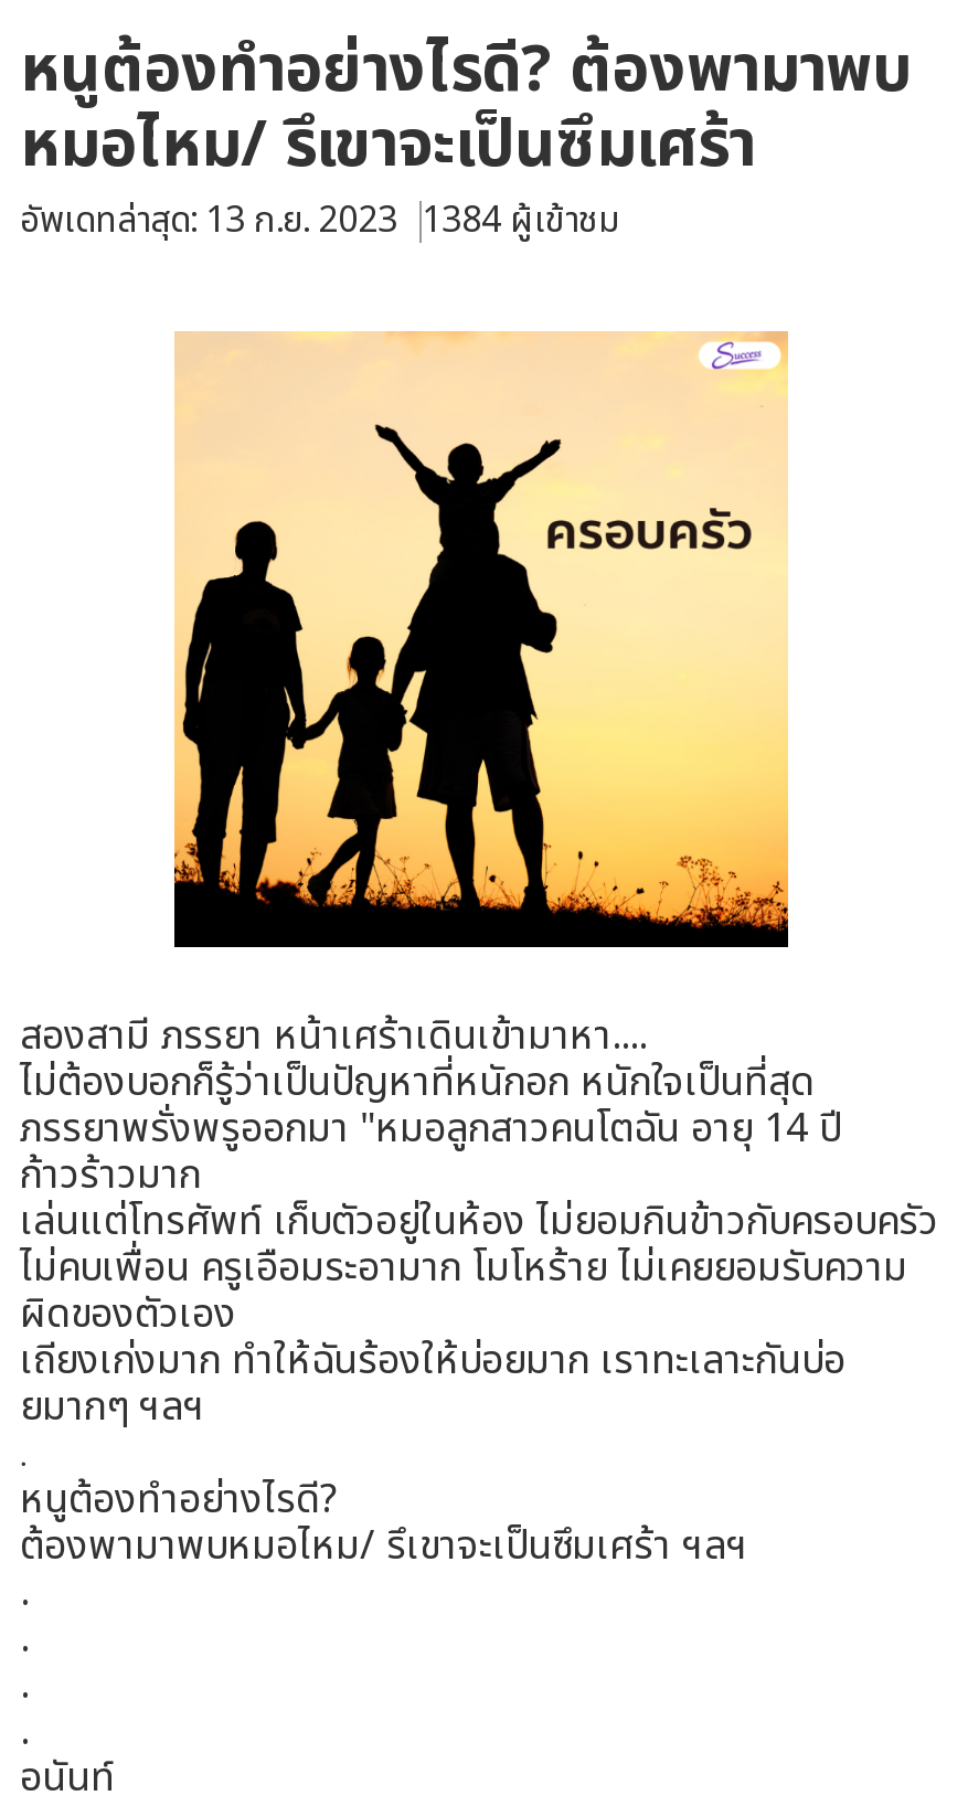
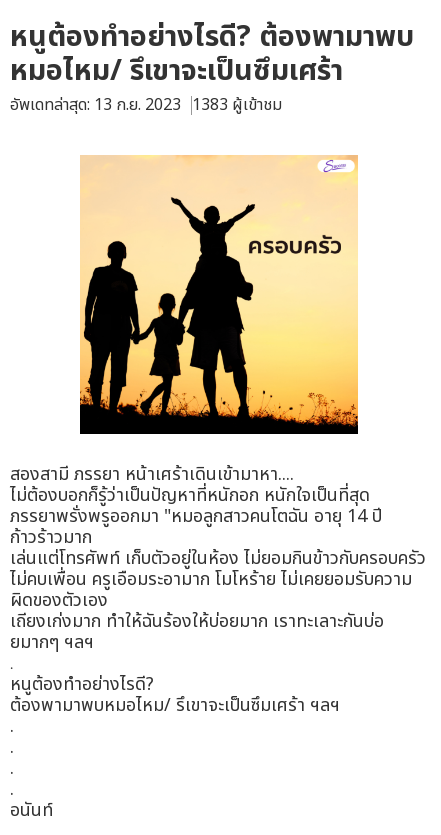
- อัพเดทล่าสุด: 13 ก.ย. 2023 1384 ผู้เข้าชม
+ อัพเดทล่าสุด: 13 ก.ย. 2023 1383 ผู้เข้าชม
